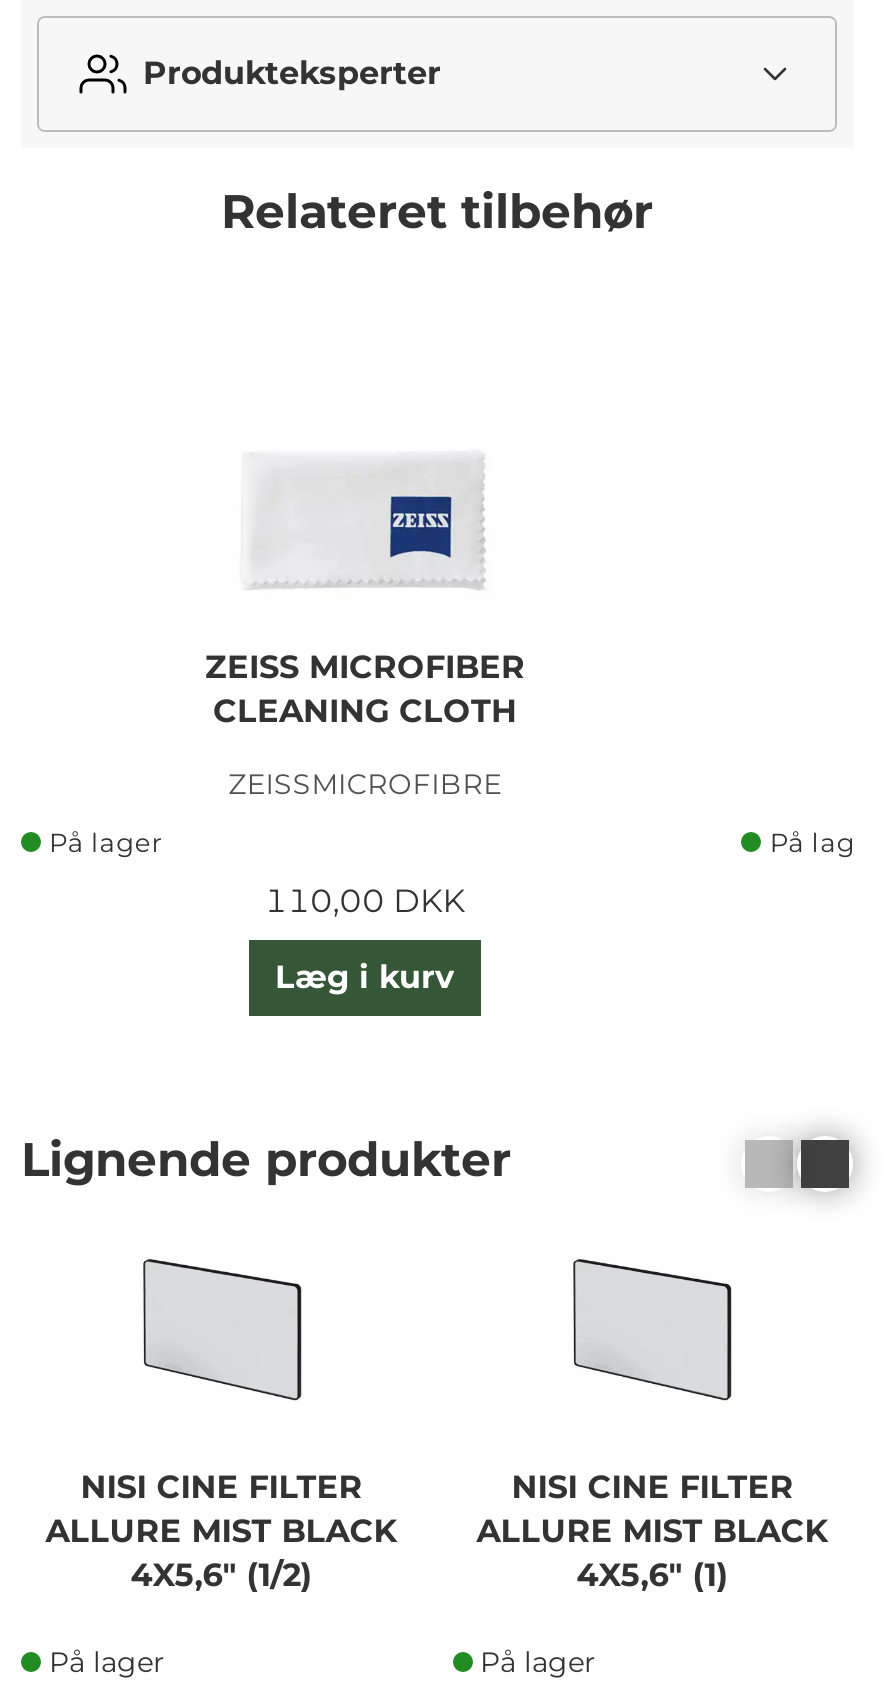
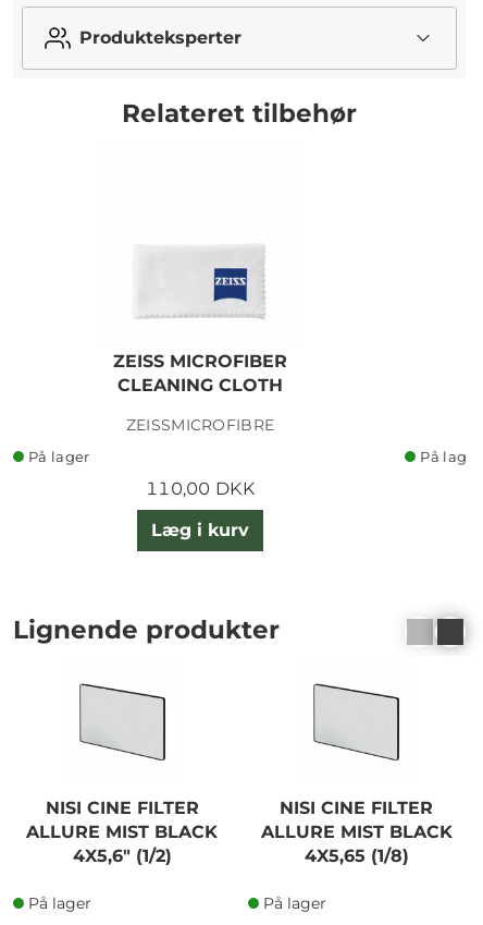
- 4X5,6" (1)
+ 4X5,65 (1/8)
